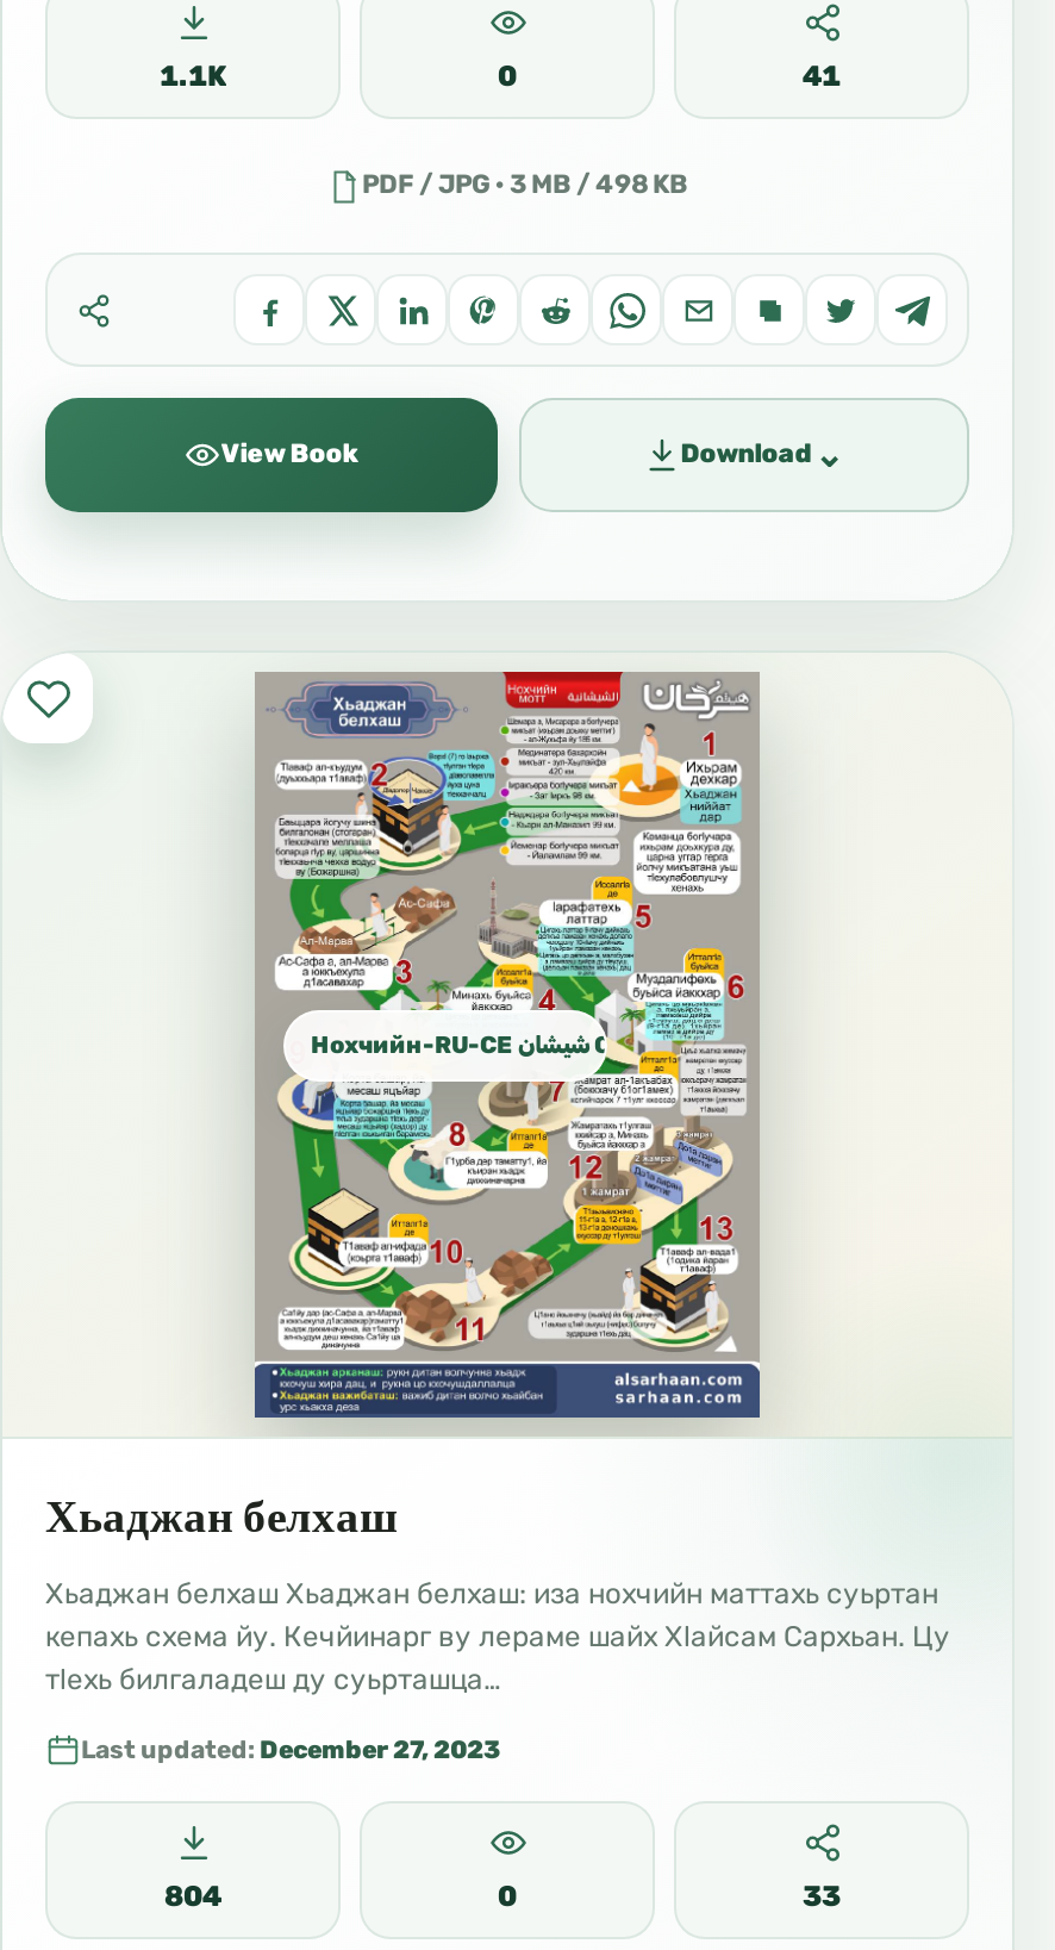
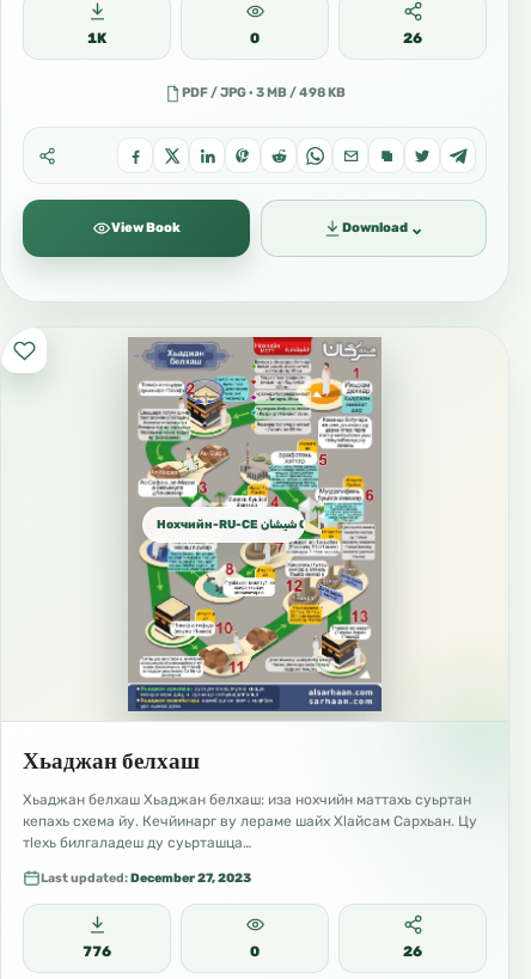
- 1.1K
+ 1K

- 41
+ 26

- 804
+ 776

- 33
+ 26
